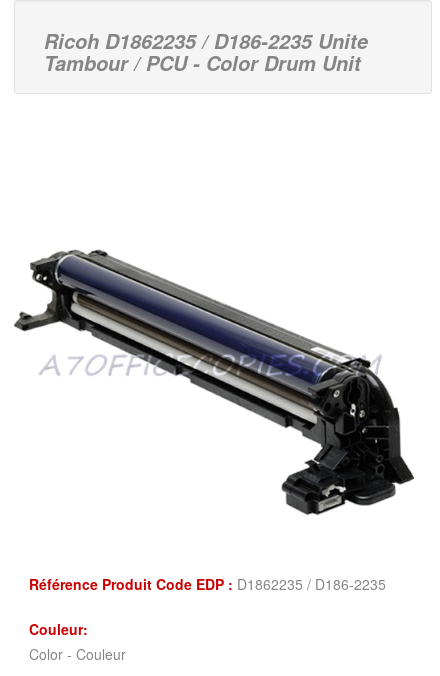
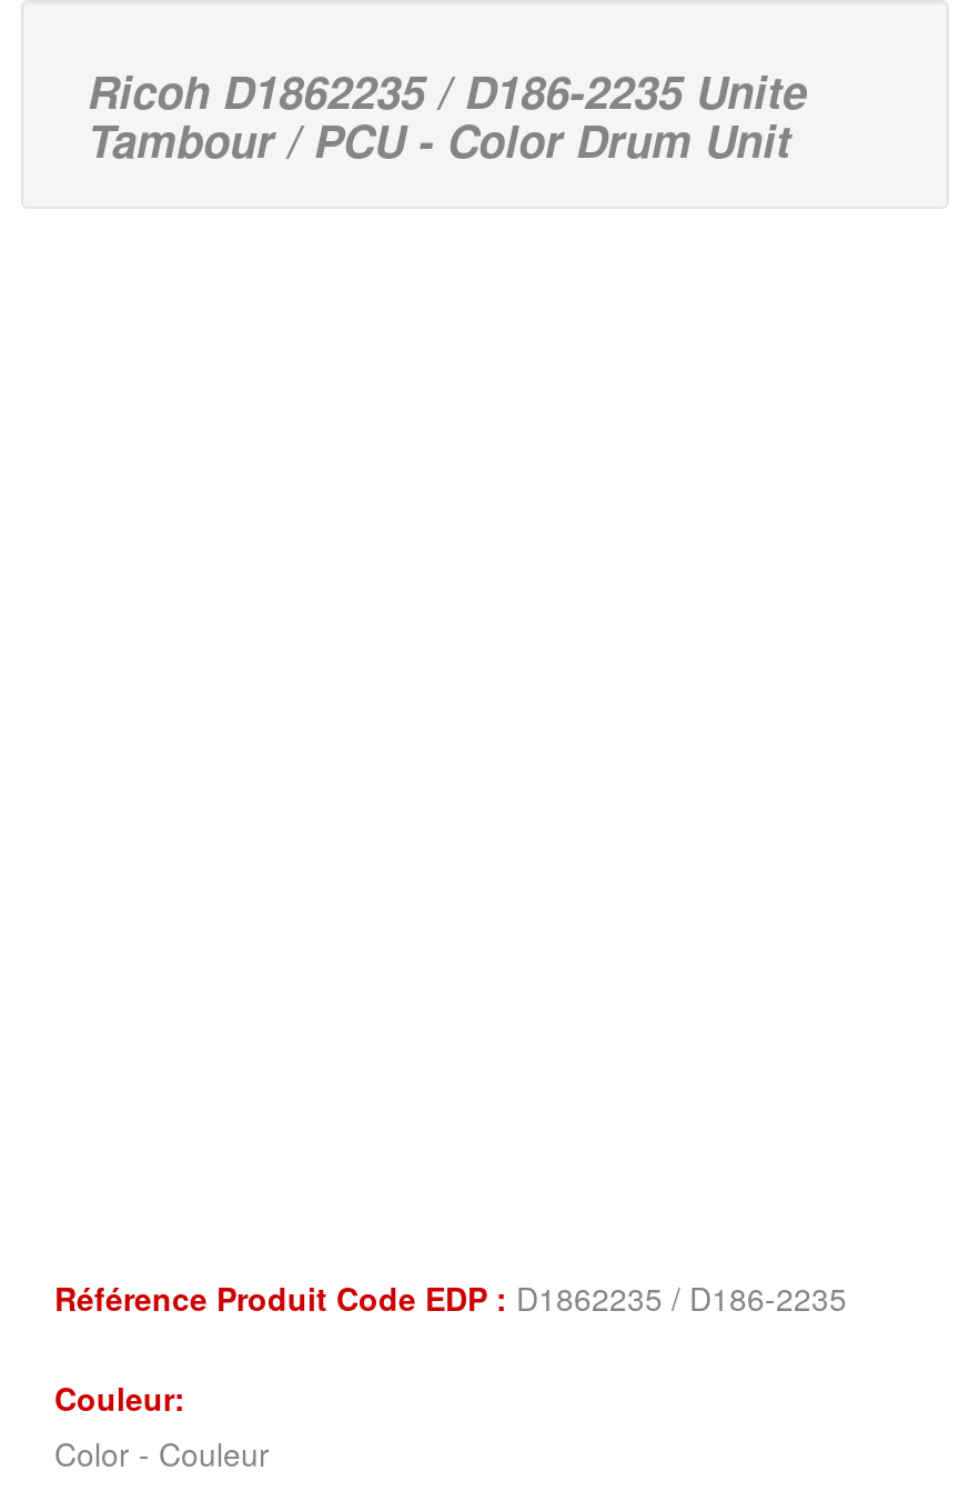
- [image]
